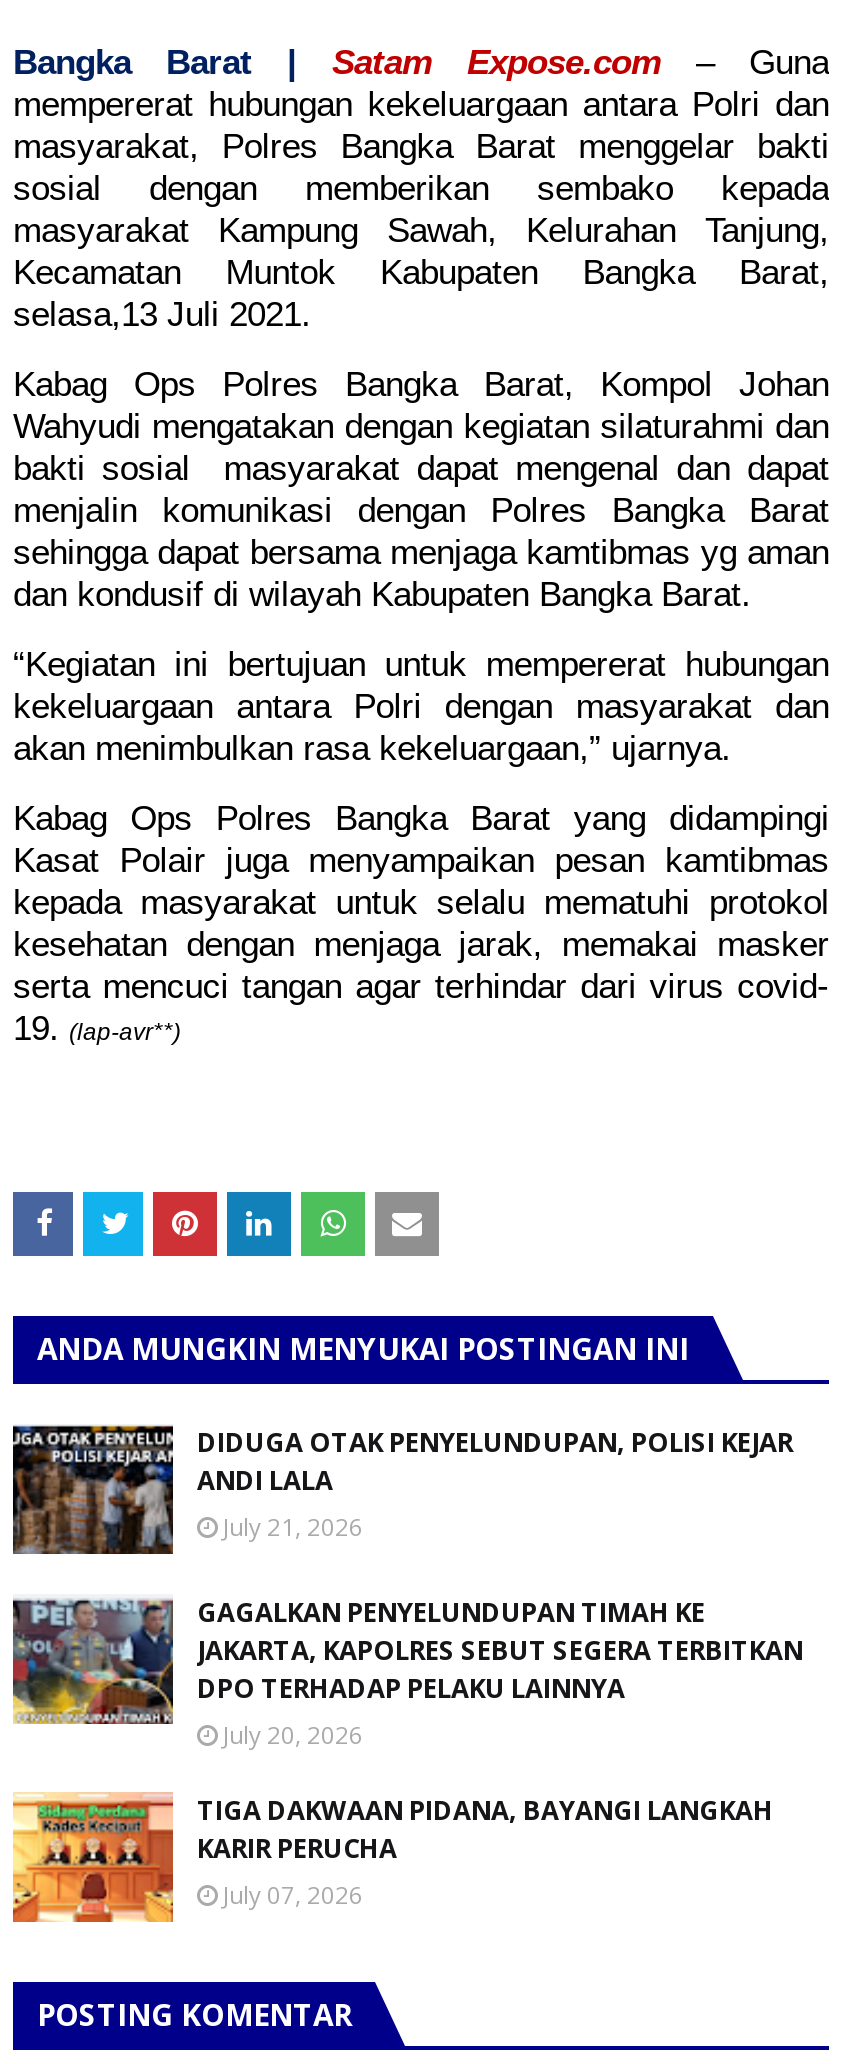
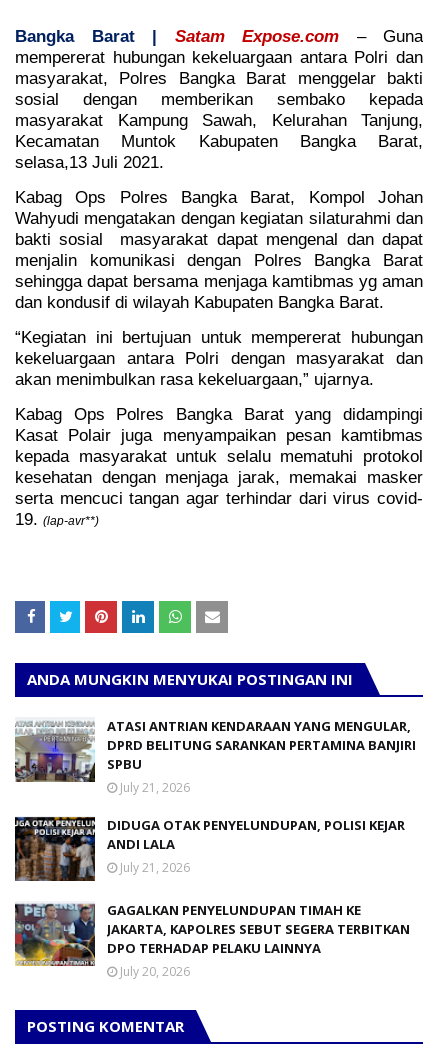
+ [image]
+ ATASI ANTRIAN KENDARAAN YANG MENGULAR,
+ DPRD BELITUNG SARANKAN PERTAMINA BANJIRI
+ SPBU
+ July 21, 2026

moved down: [image] | DIDUGA OTAK PENYELUNDUPAN, POLISI KEJAR | ANDI LALA | July 21, 2026 | GAGALKAN PENYELUNDUPAN TIMAH KE | JAKARTA, KAPOLRES SEBUT SEGERA TERBITKAN | DPO TERHADAP PELAKU LAINNYA | July 20, 2026

- [image]
- TIGA DAKWAAN PIDANA, BAYANGI LANGKAH
- KARIR PERUCHA
- July 07, 2026
